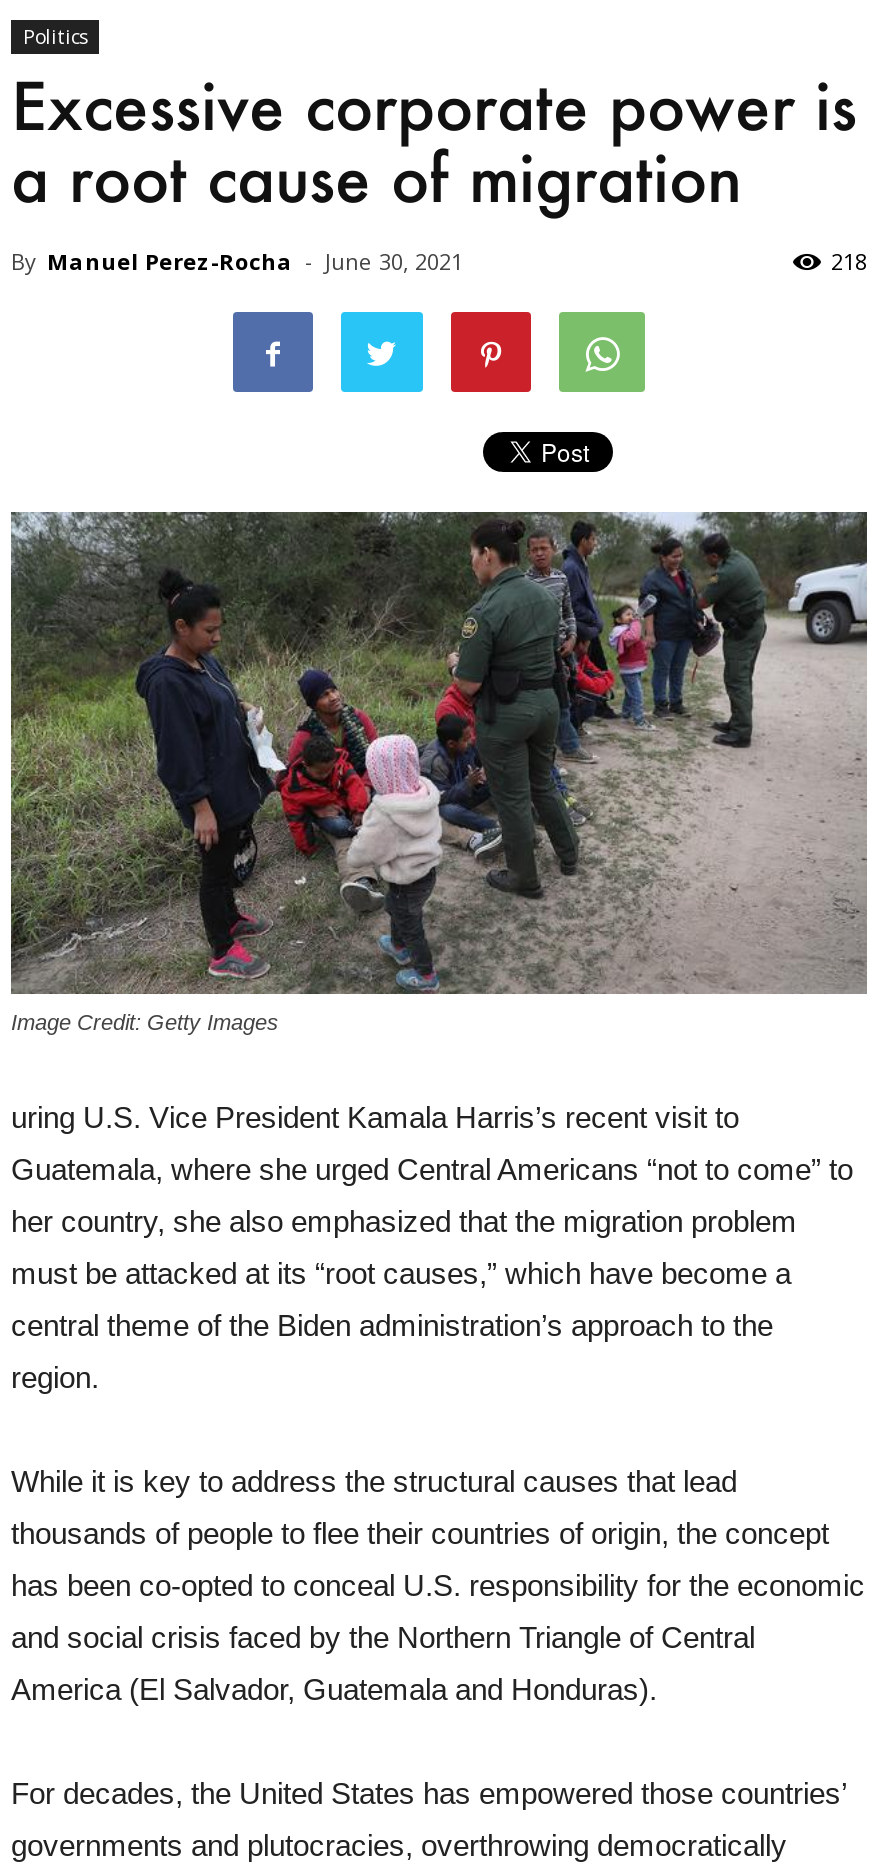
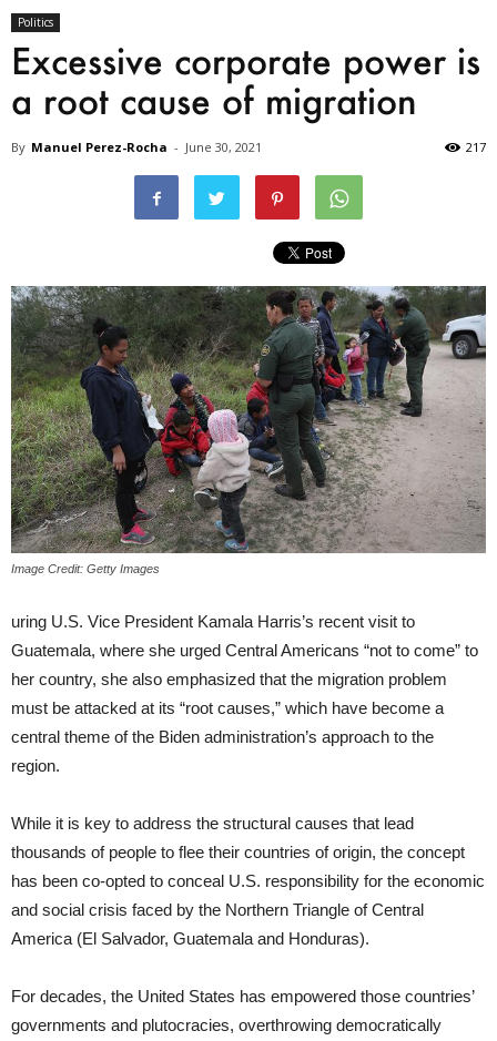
- 218
+ 217
